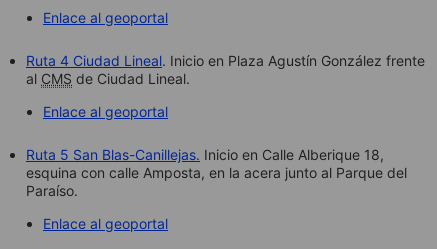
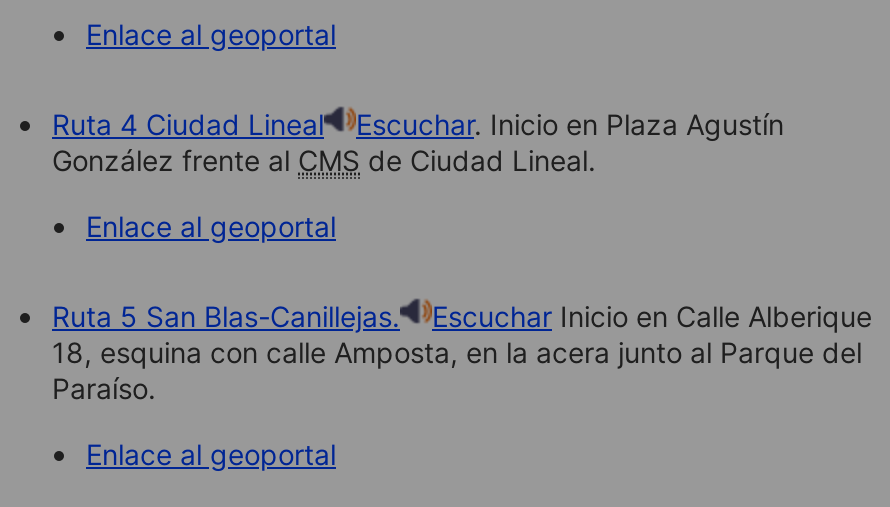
- Ruta 4 Ciudad Lineal. Inicio en Plaza Agustín González frente
- al CMS de Ciudad Lineal.
+ Ruta 4 Ciudad Lineal
+ Escuchar. Inicio en Plaza Agustín
+ González frente al CMS de Ciudad Lineal.

- Ruta 5 San Blas-Canillejas. Inicio en Calle Alberique 18,
- esquina con calle Amposta, en la acera junto al Parque del
+ Ruta 5 San Blas-Canillejas.
+ Escuchar Inicio en Calle Alberique
+ 18, esquina con calle Amposta, en la acera junto al Parque del
